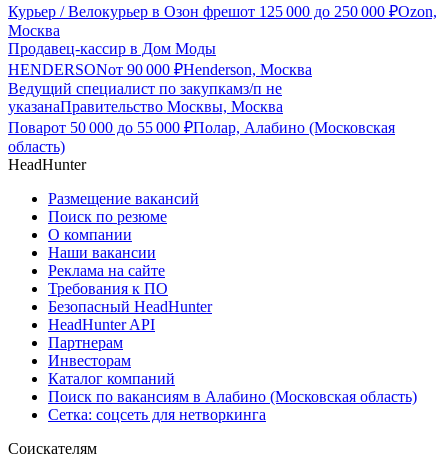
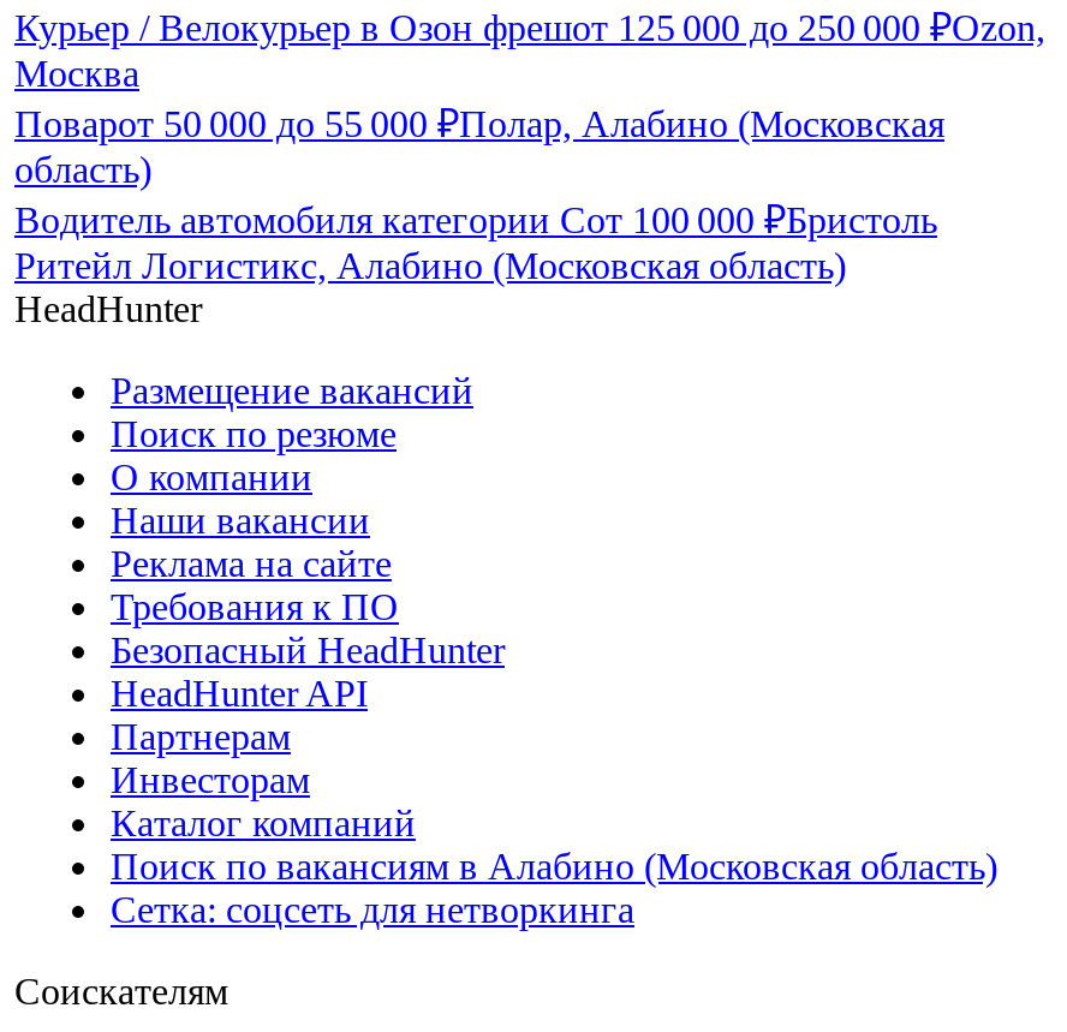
- Продавец-кассир в Дом Моды
- HENDERSONот 90 000 ₽Henderson, Москва
- Ведущий специалист по закупкамз/п не
- указанаПравительство Москвы, Москва

moved up: Поварот 50 000 до 55 000 ₽Полар, Алабино (Московская | область)

+ Водитель автомобиля категории Сот 100 000 ₽Бристоль
+ Ритейл Логистикс, Алабино (Московская область)
